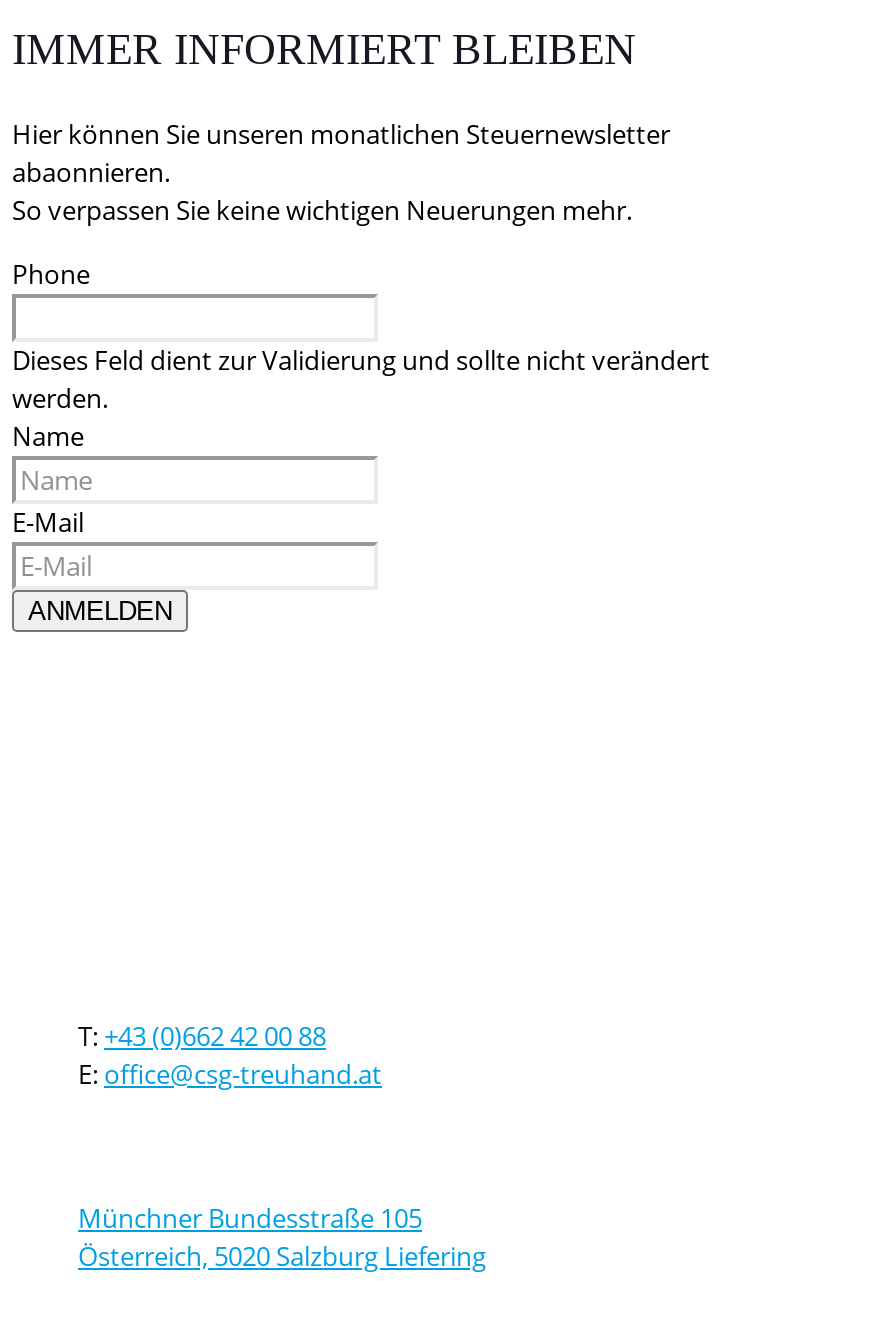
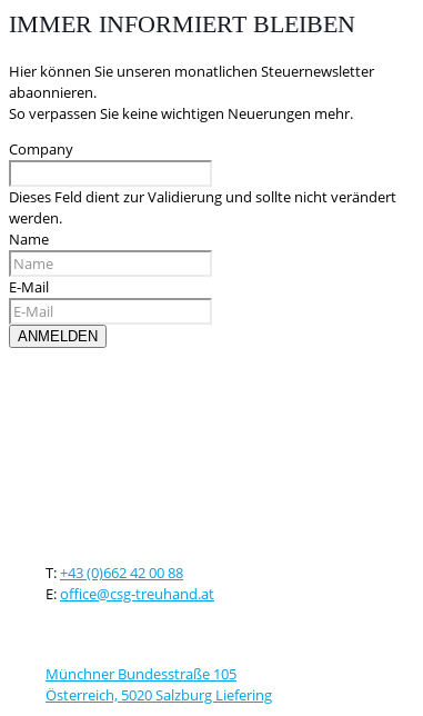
- Phone
+ Company
